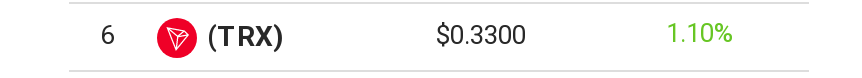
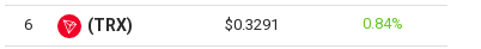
- $0.3300
+ $0.3291

- 1.10%
+ 0.84%
